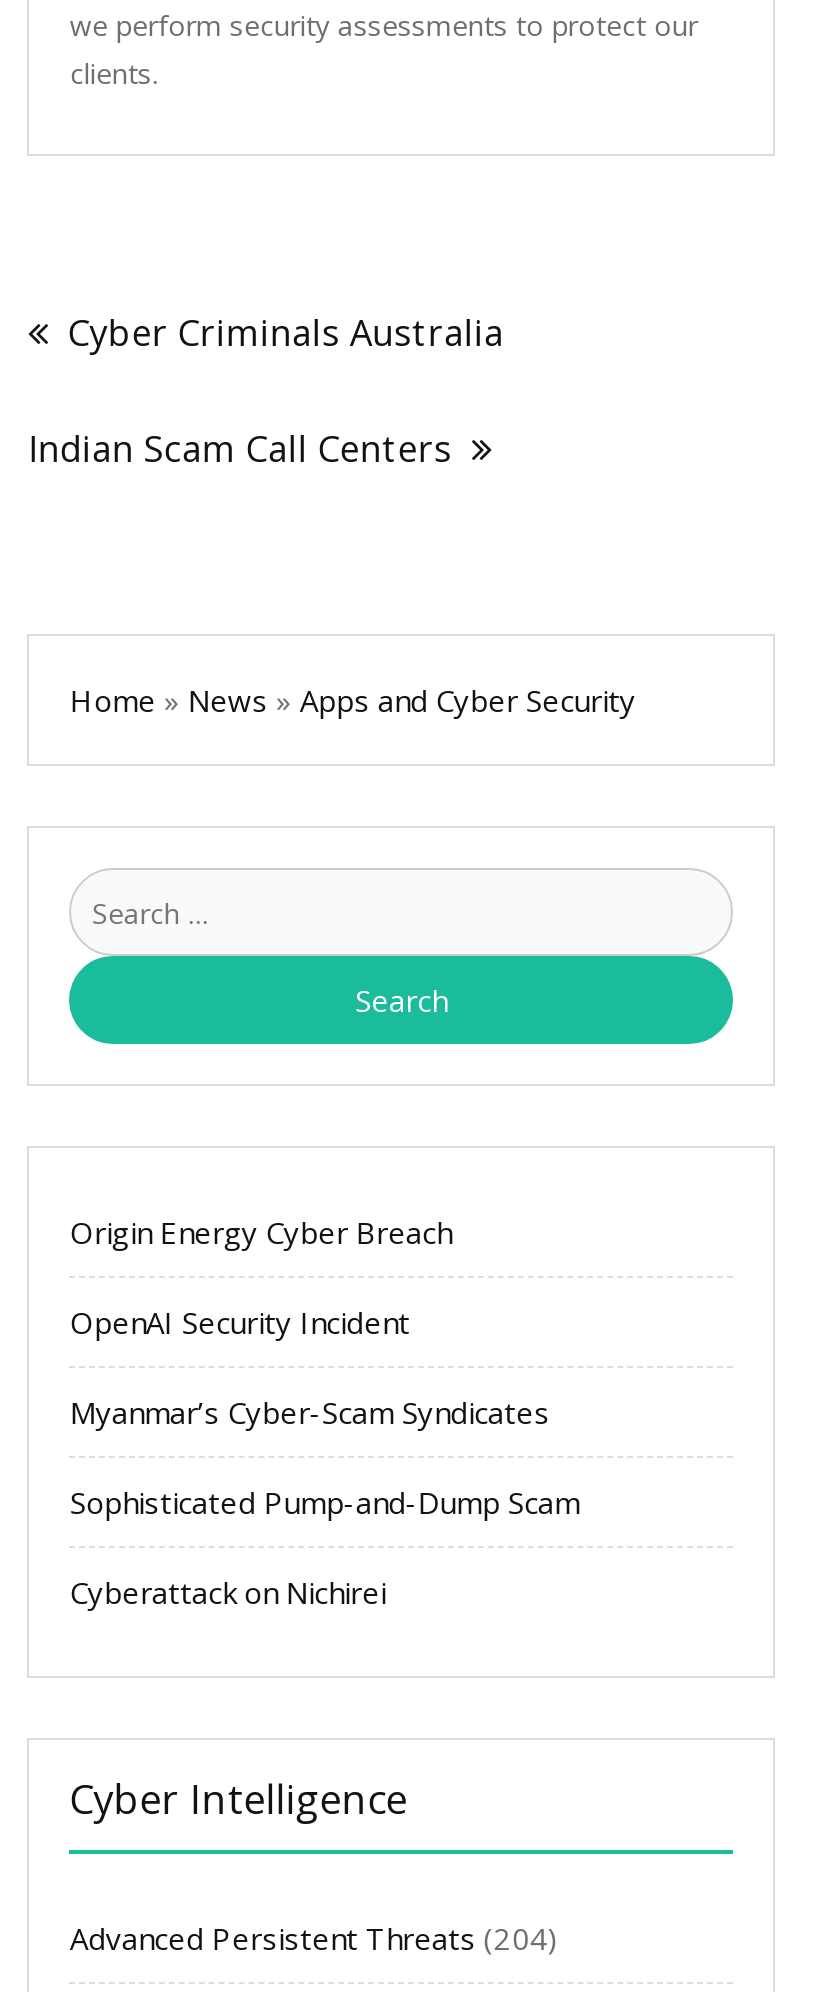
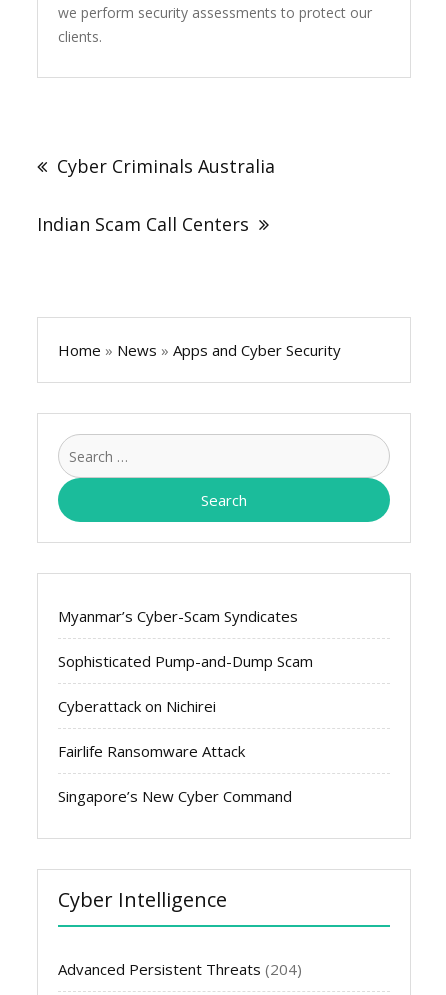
- Origin Energy Cyber Breach
- OpenAI Security Incident

moved up: Myanmar’s Cyber-Scam Syndicates | Sophisticated Pump-and-Dump Scam | Cyberattack on Nichirei

+ Fairlife Ransomware Attack
+ Singapore’s New Cyber Command
